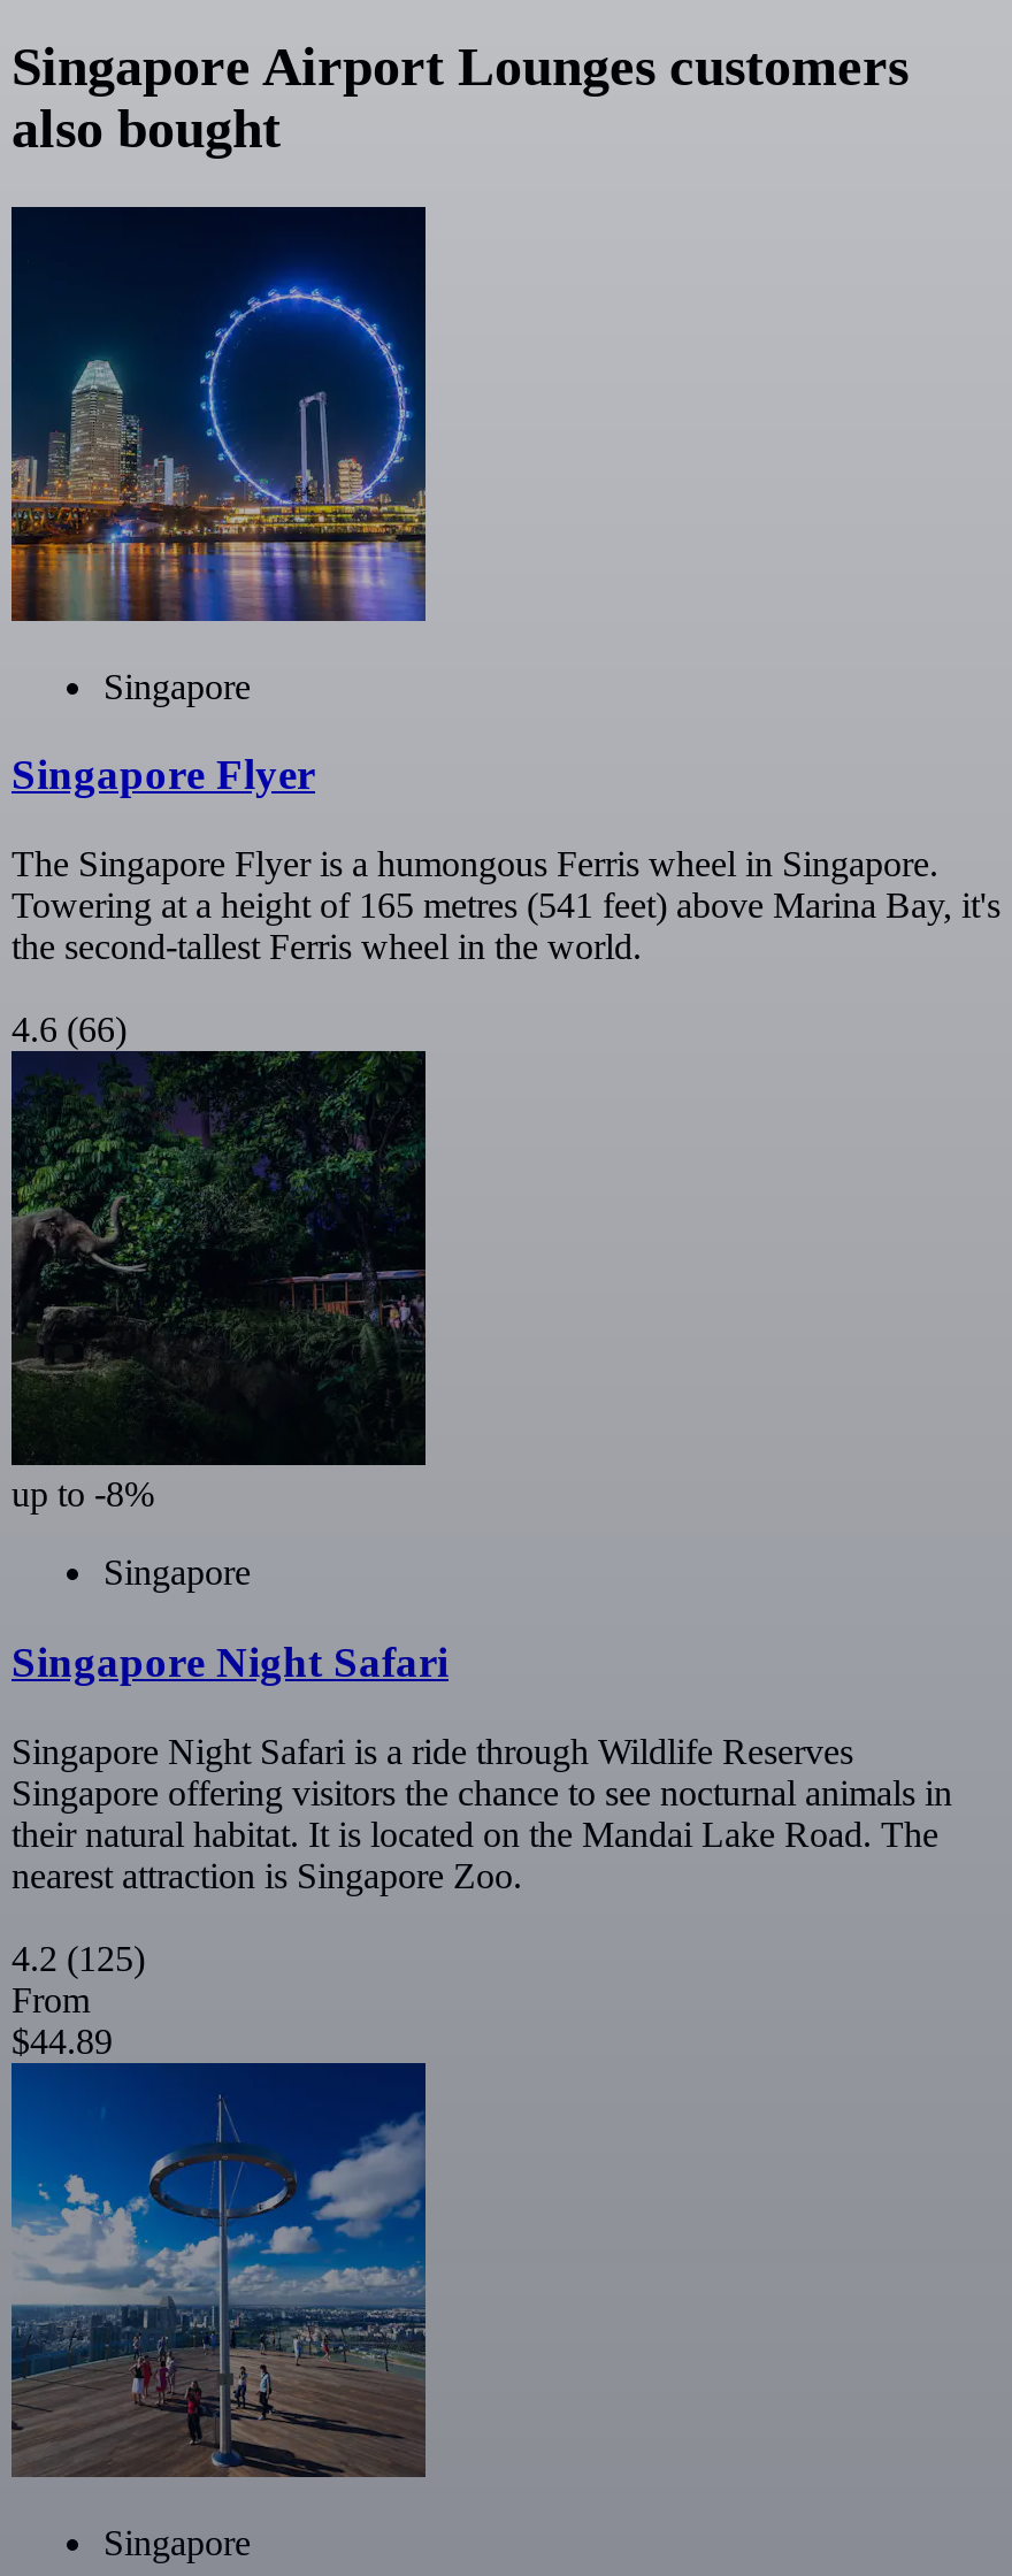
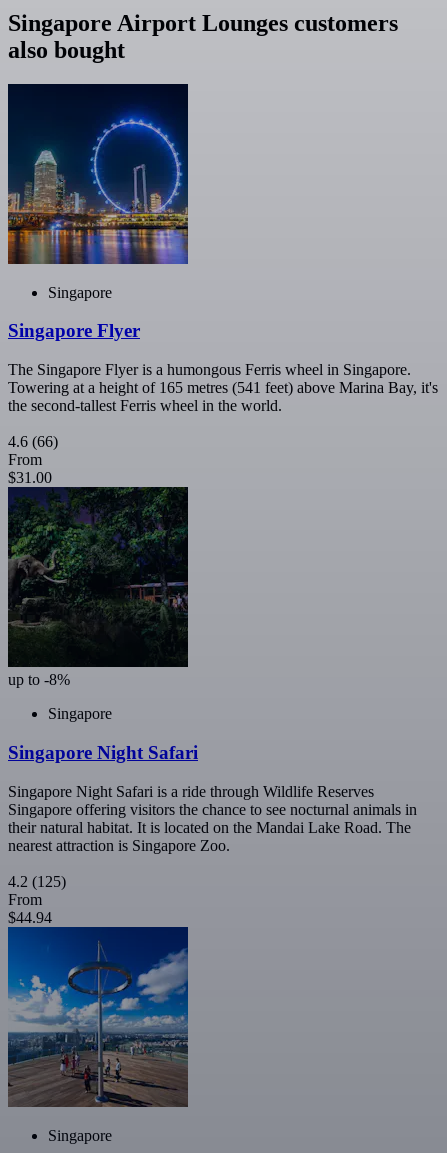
+ From
+ $31.00

- $44.89
+ $44.94
